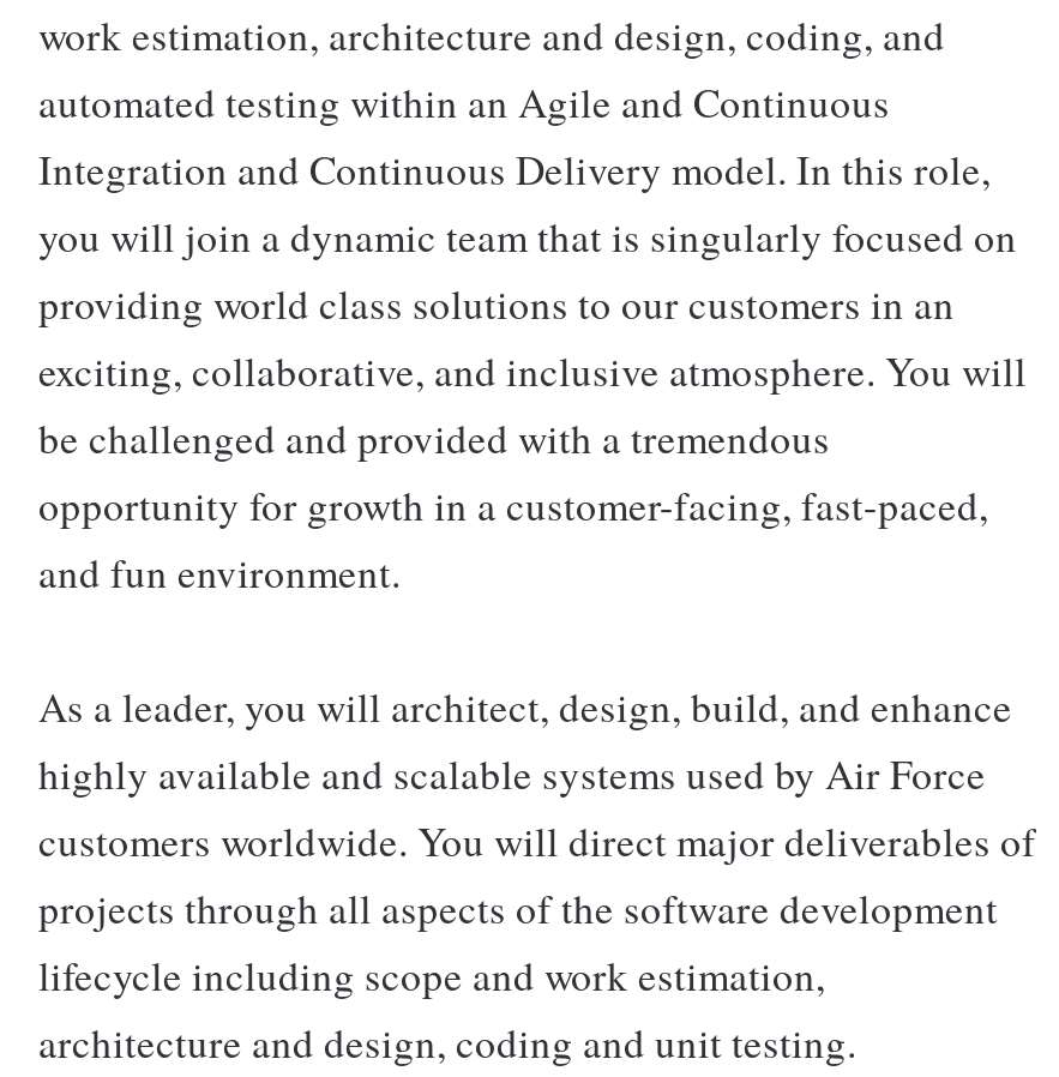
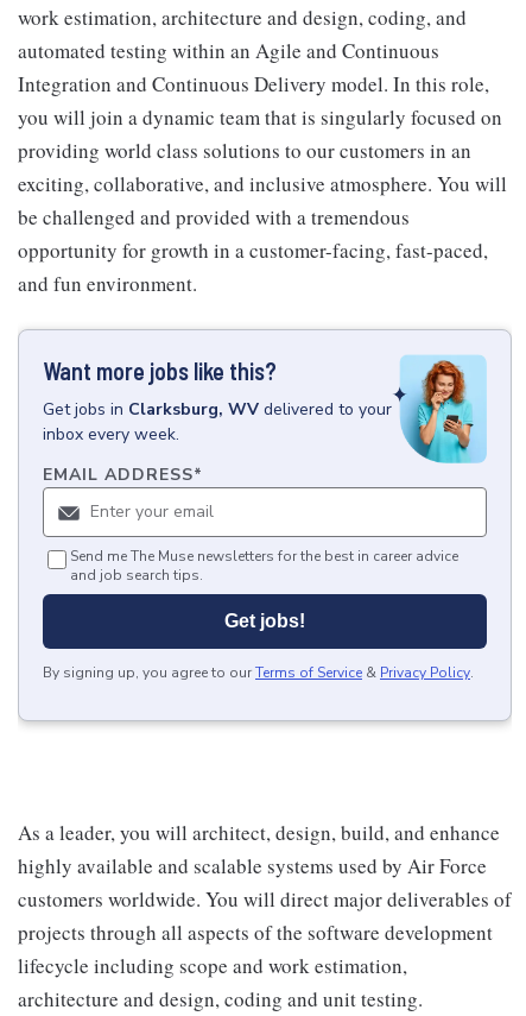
+ [image]
+ Want more jobs like this?
+ Get jobs in Clarksburg, WV delivered to your
+ inbox every week.
+ EMAIL ADDRESS*

+ Send me The Muse newsletters for the best in career advice
+ and job search tips.
+ Get jobs!
+ By signing up, you agree to our Terms of Service & Privacy Policy.
